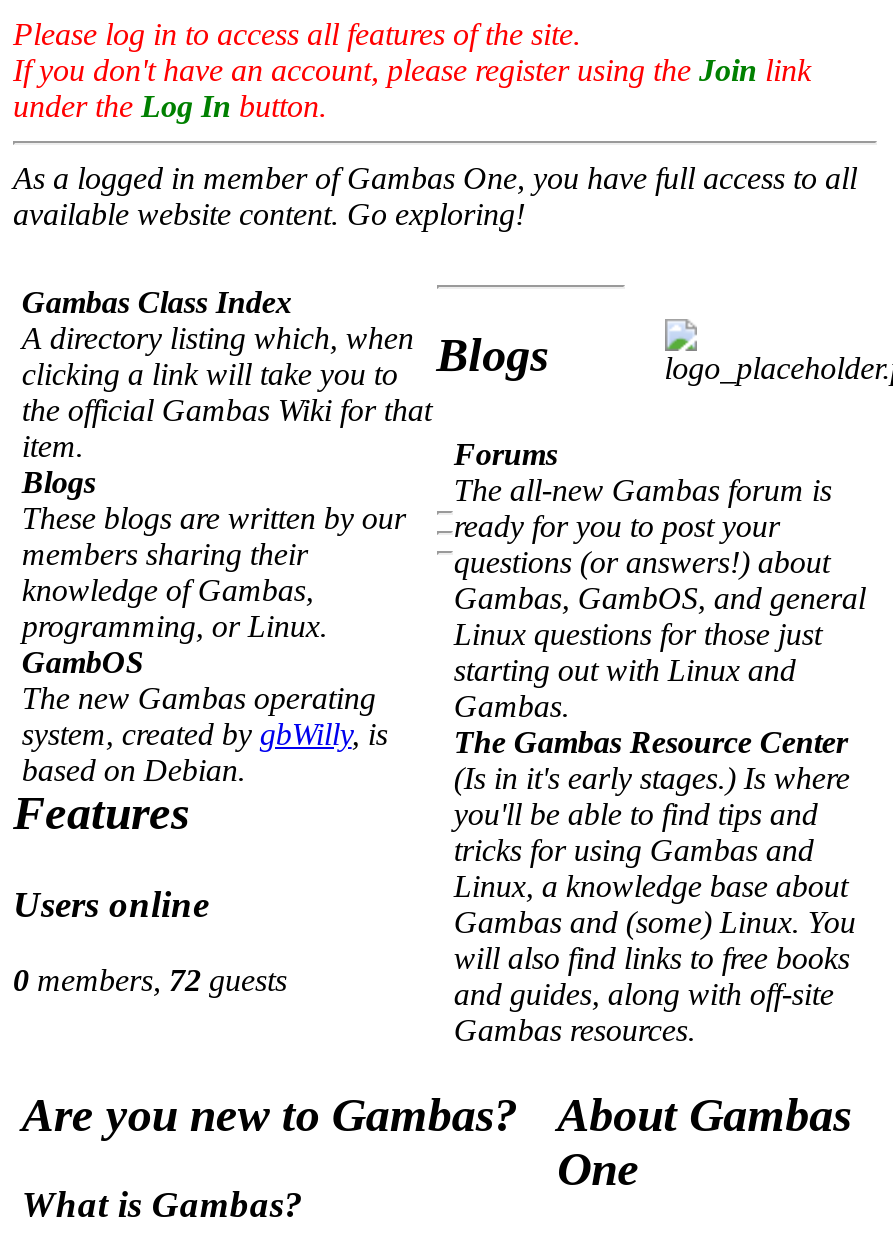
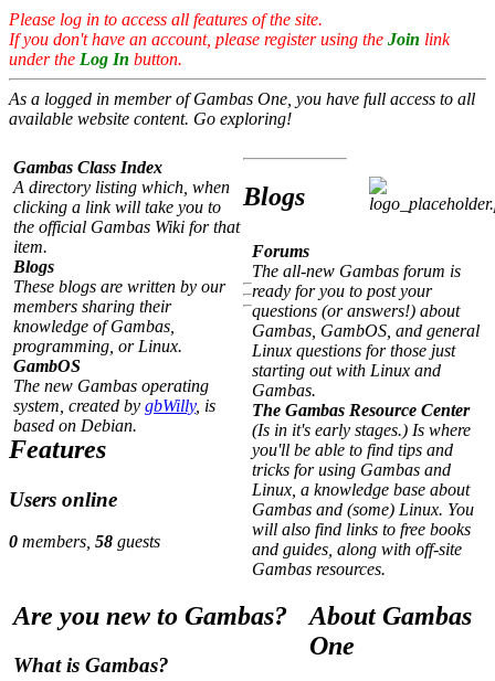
- 0 members, 72 guests
+ 0 members, 58 guests
